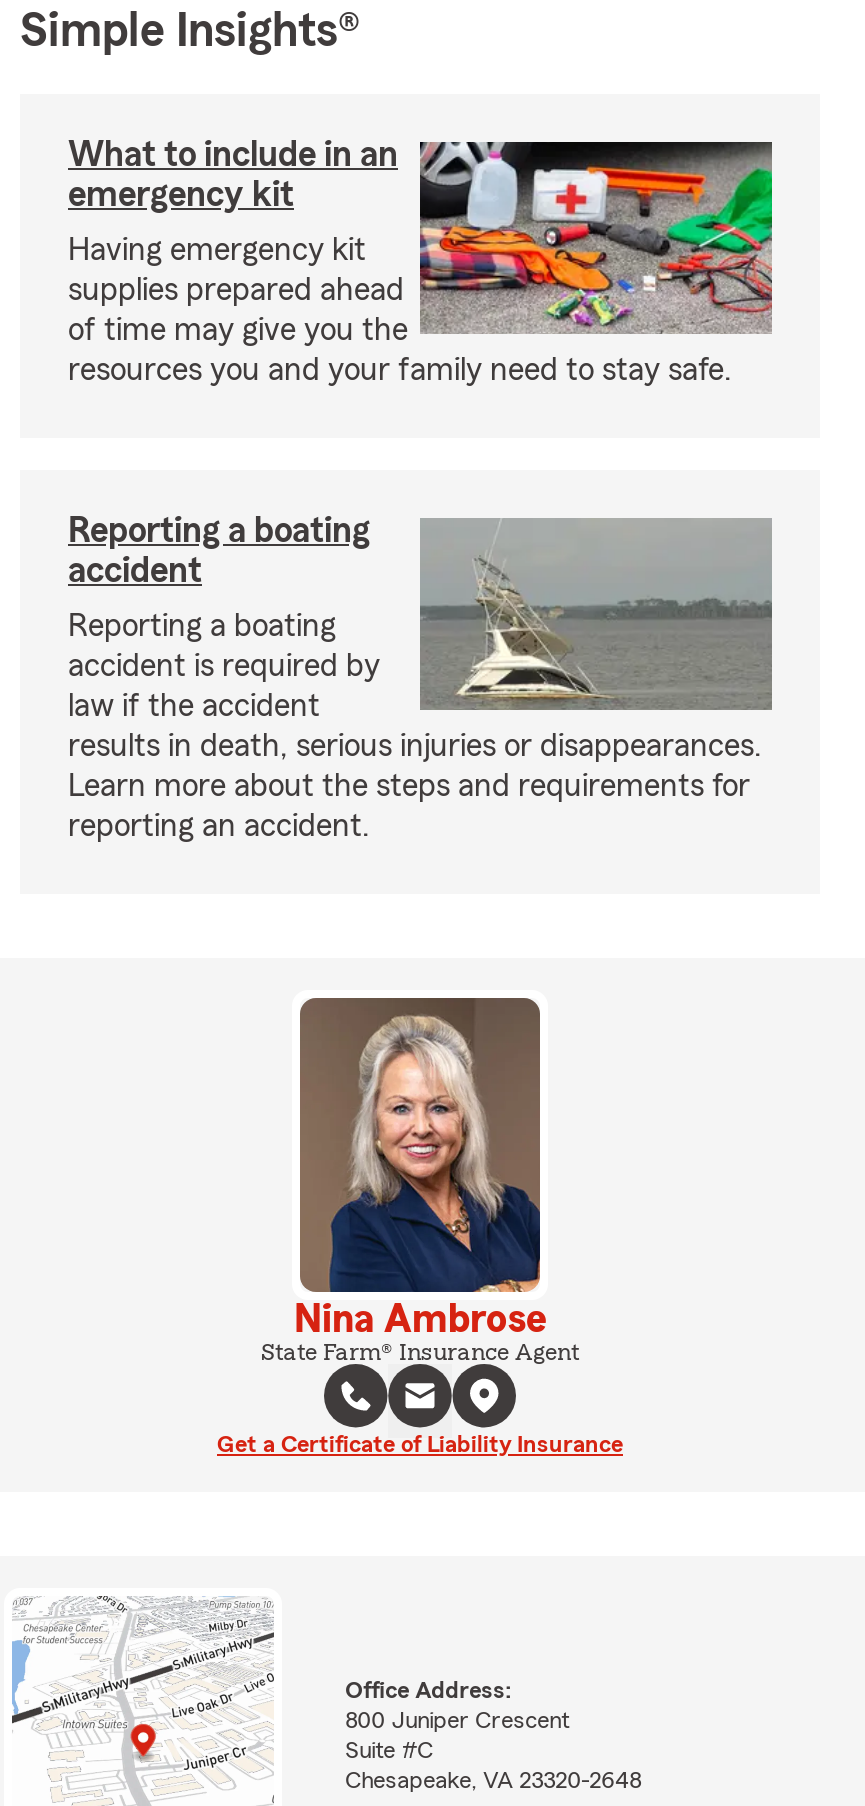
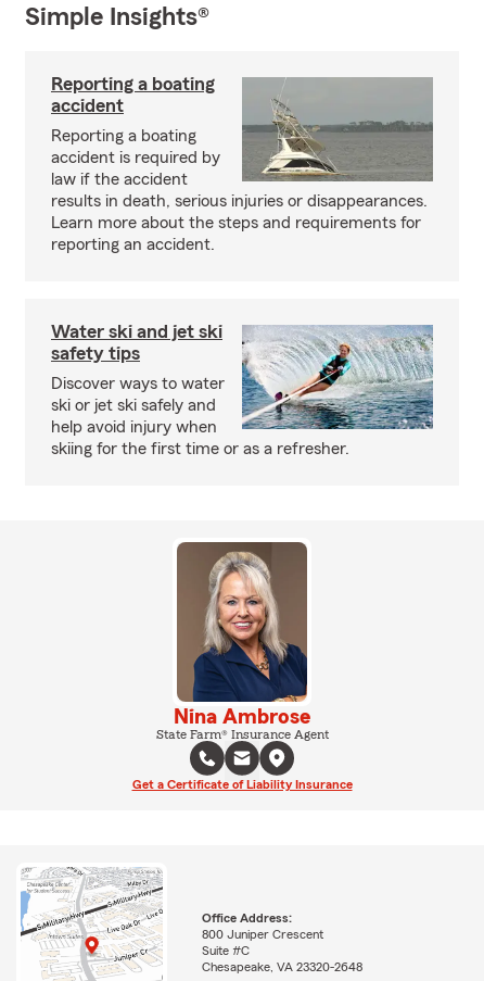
- [image]
- What to include in an
- emergency kit
- Having emergency kit
- supplies prepared ahead
- of time may give you the
- resources you and your family need to stay safe.

moved up: [image] | Reporting a boating | accident | ... | Learn more about the steps and requirements for | reporting an accident.

+ [image]
+ Water ski and jet ski
+ safety tips
+ Discover ways to water
+ ski or jet ski safely and
+ help avoid injury when
+ skiing for the first time or as a refresher.
